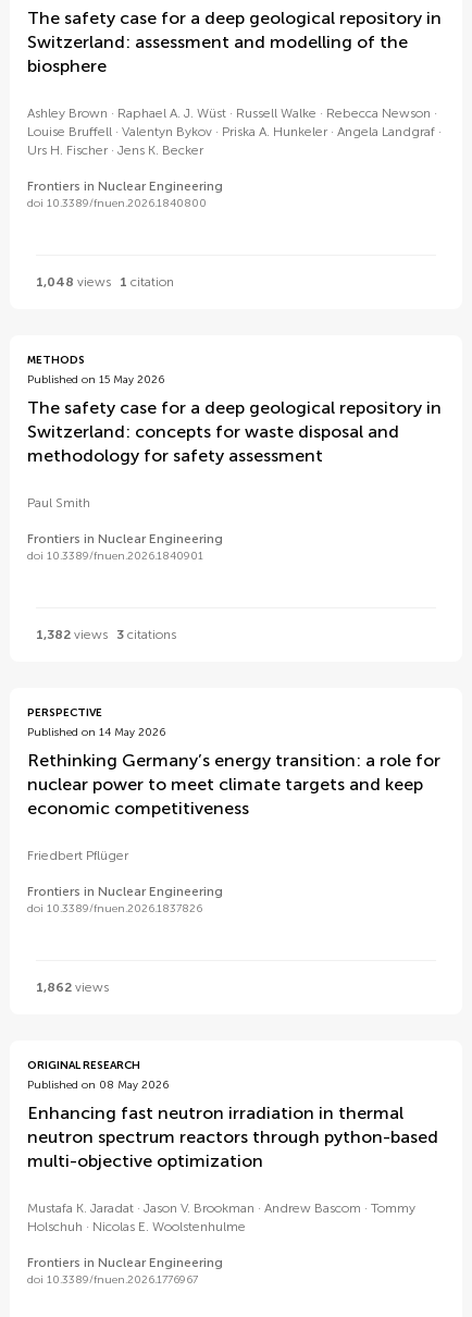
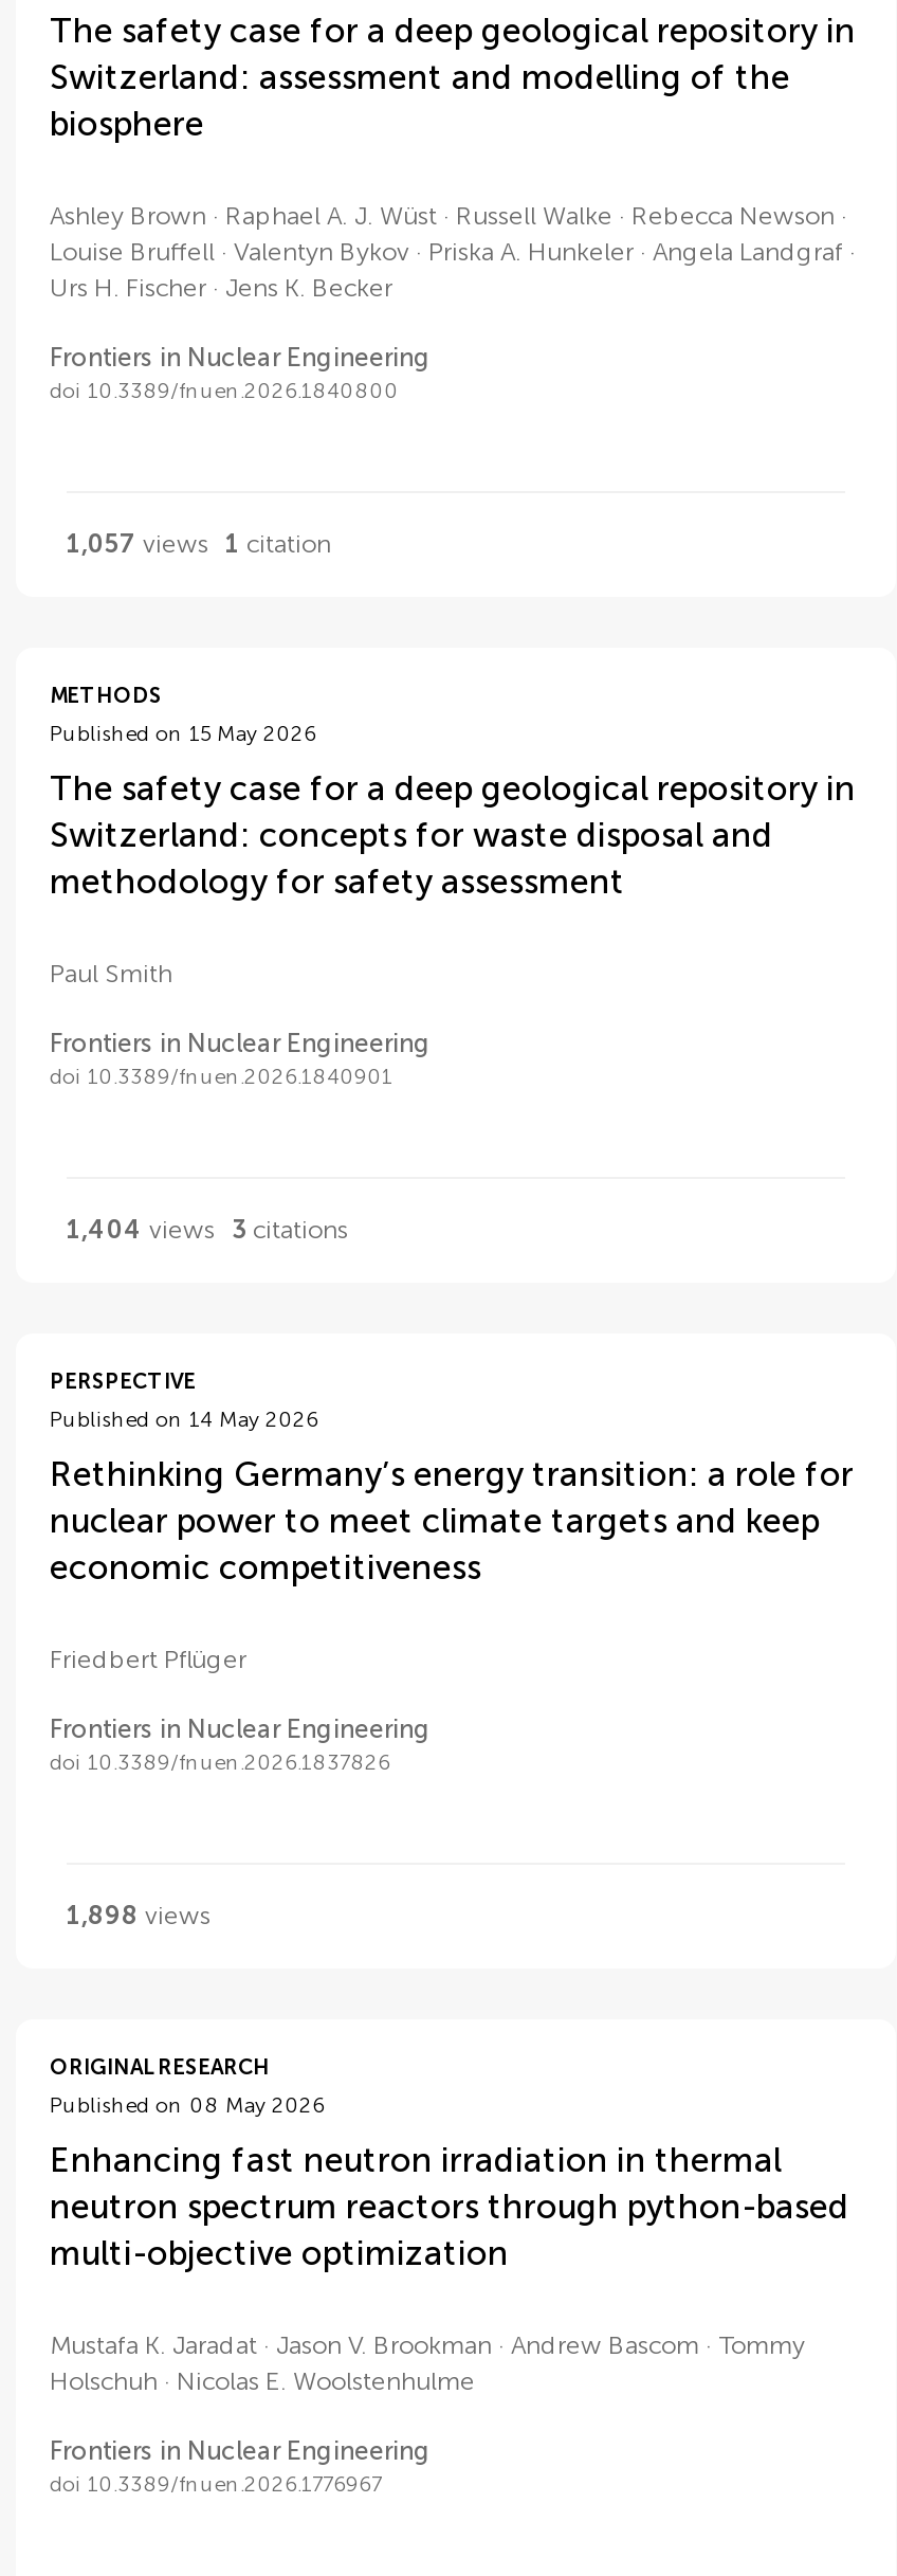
- 1,048 views 1 citation
+ 1,057 views 1 citation

- 1,382 views 3 citations
+ 1,404 views 3 citations

- 1,862 views
+ 1,898 views
